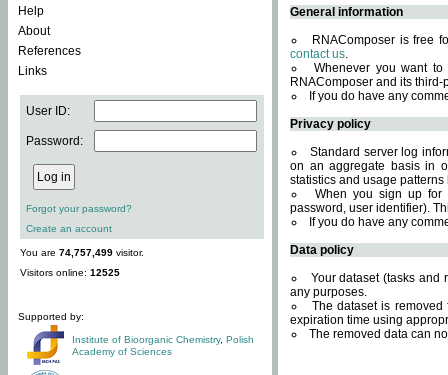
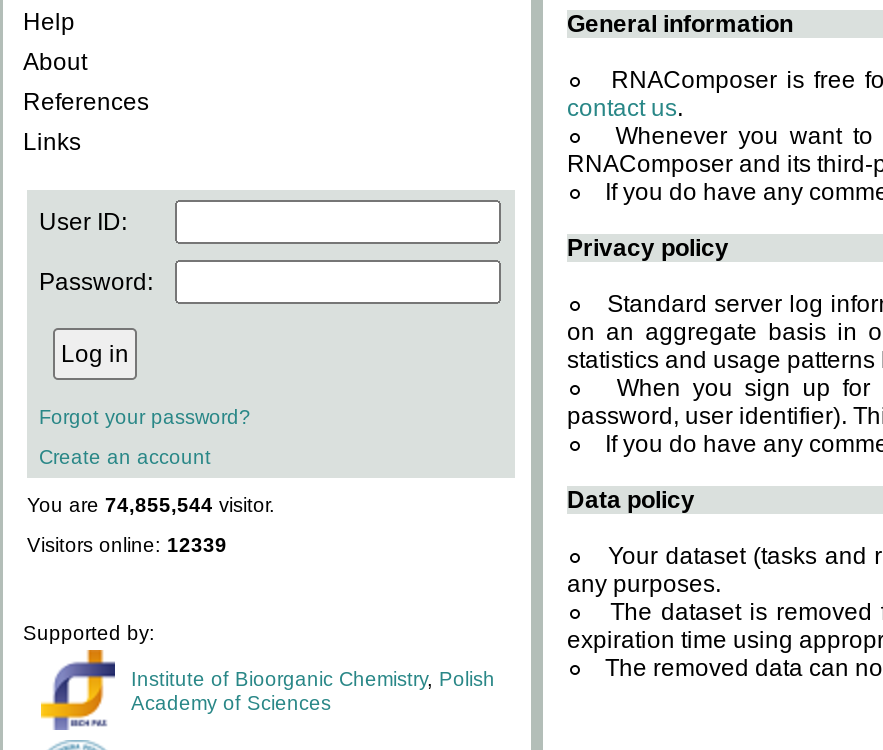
- You are 74,757,499 visitor.
+ You are 74,855,544 visitor.

- Visitors online: 12525
+ Visitors online: 12339
